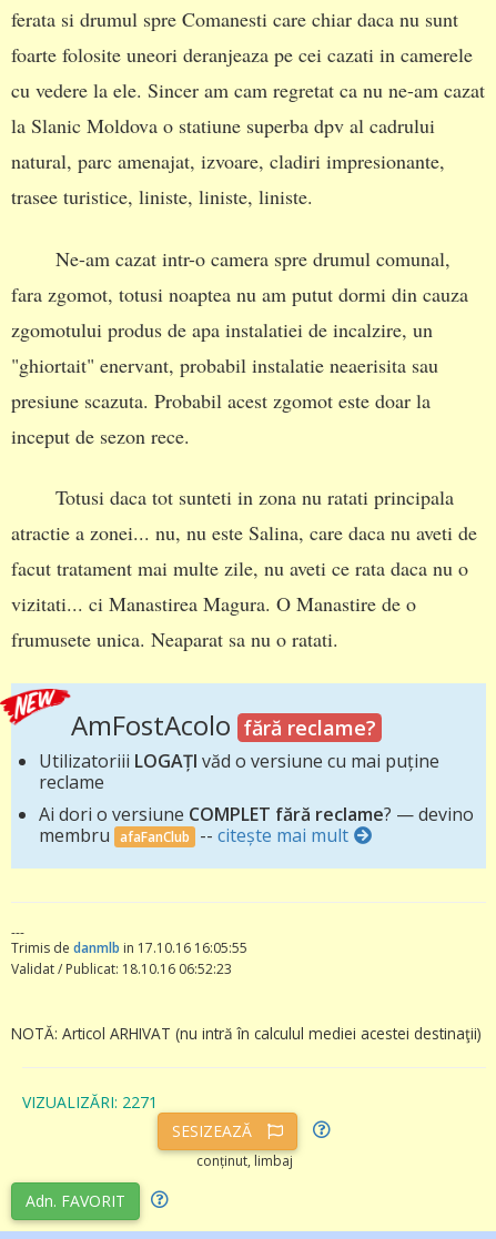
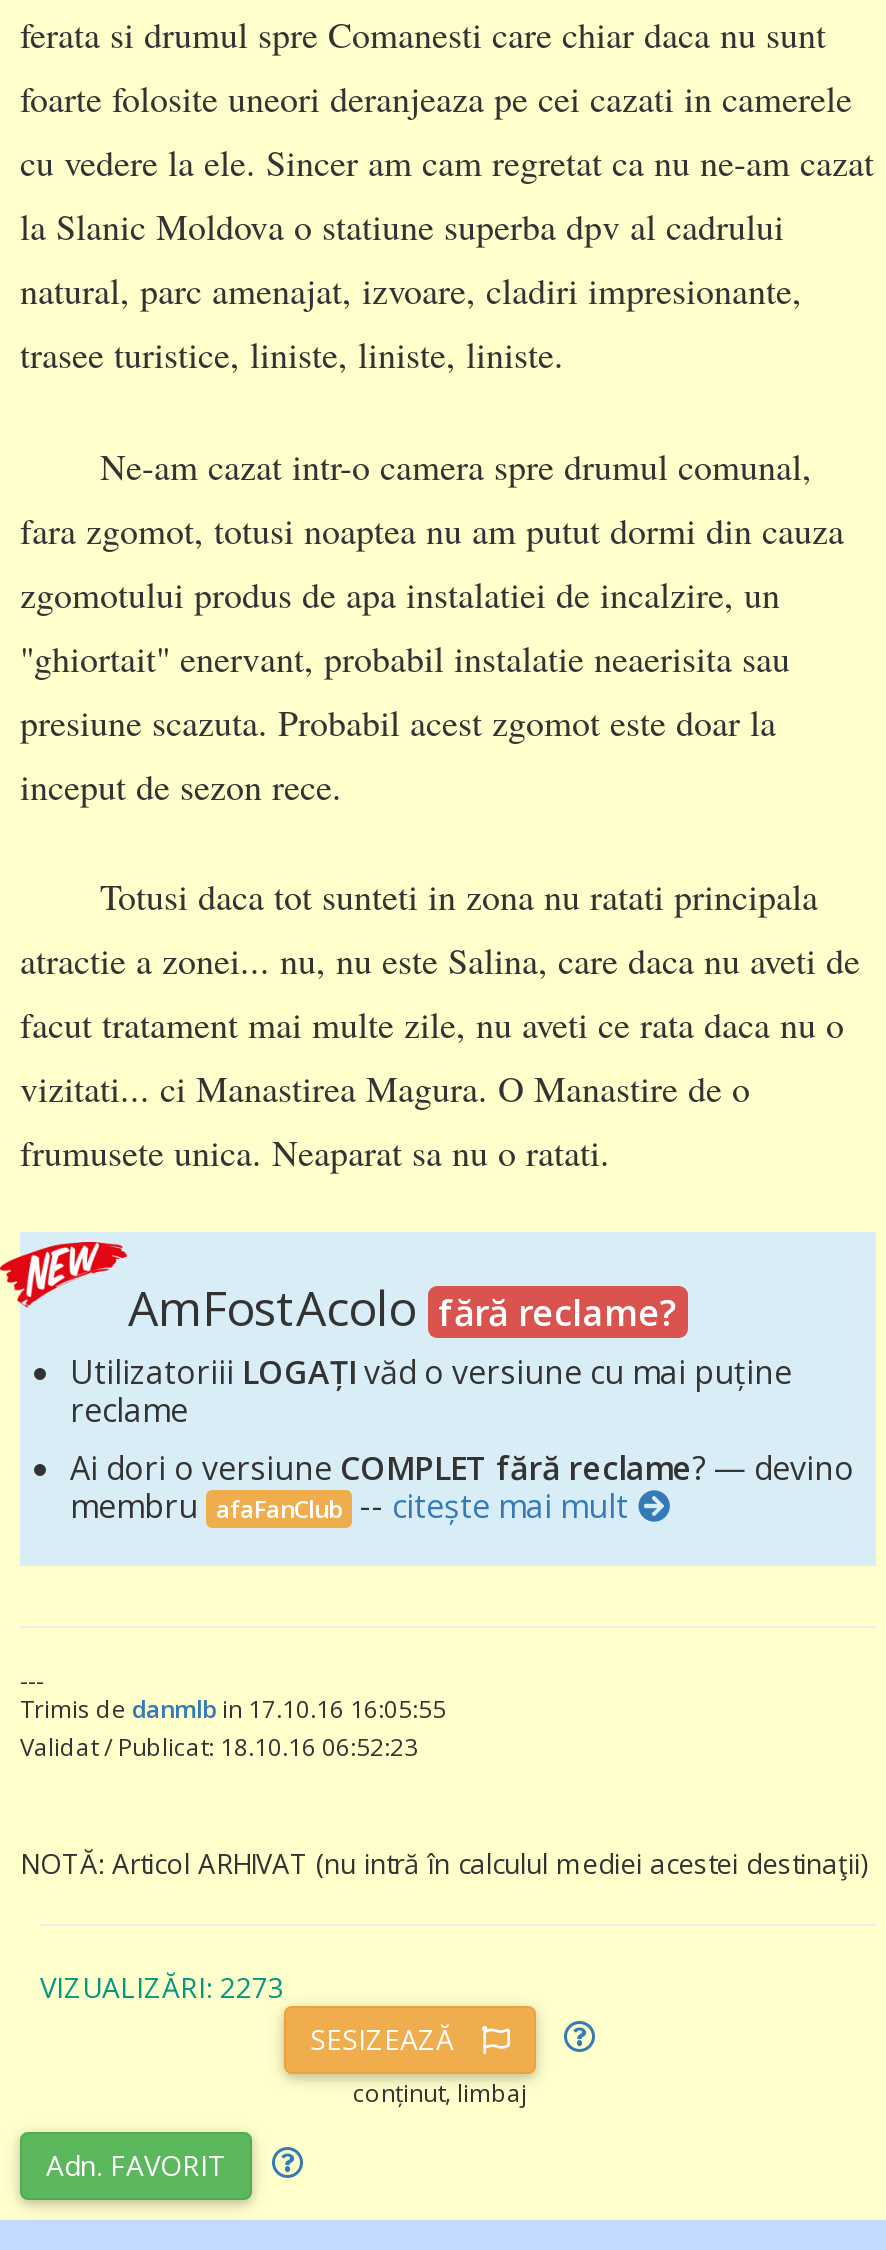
- VIZUALIZĂRI: 2271
+ VIZUALIZĂRI: 2273
